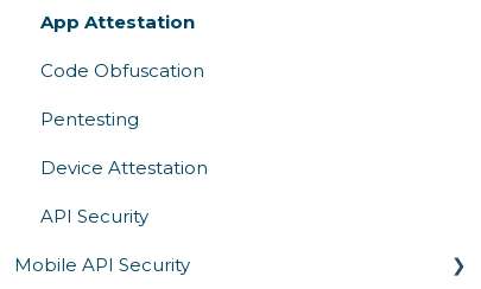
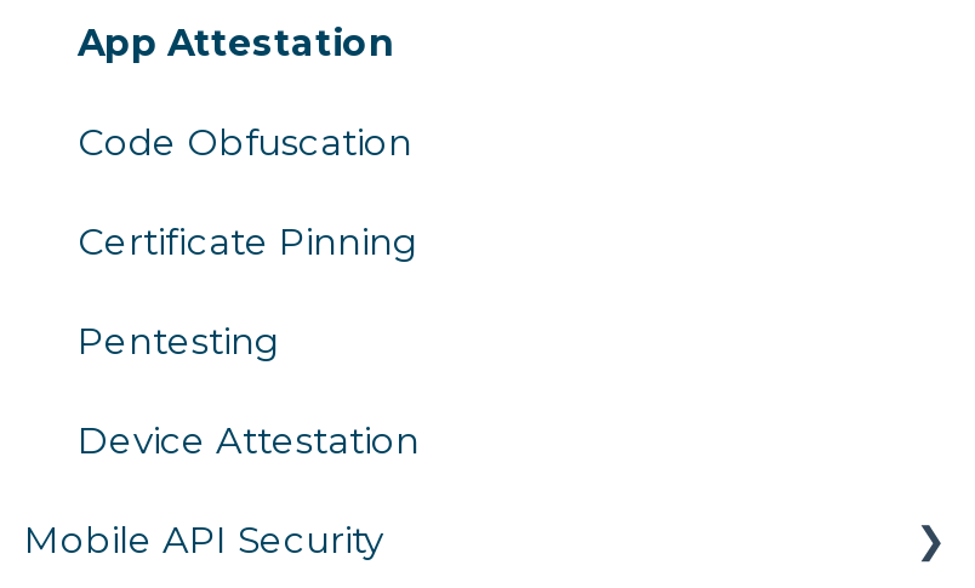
+ Certificate Pinning

moved down: Pentesting | Device Attestation

- API Security
